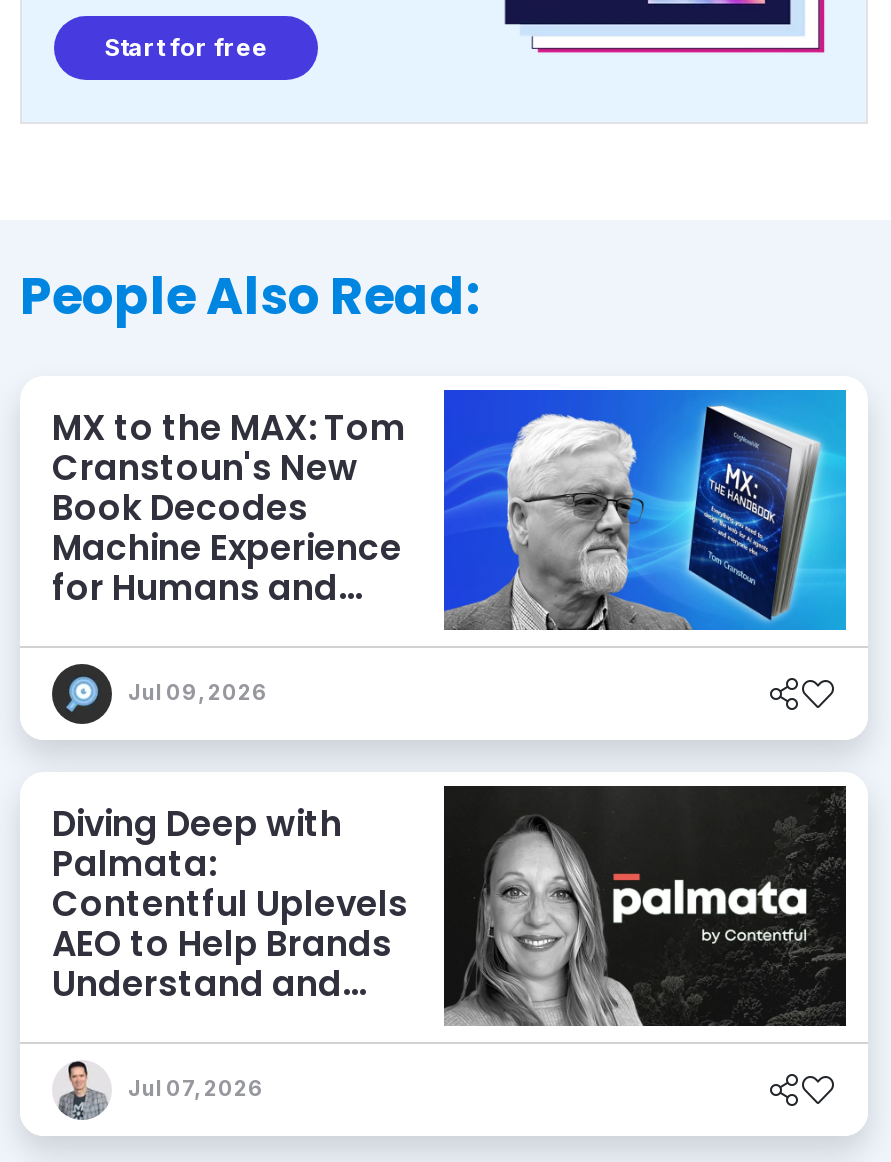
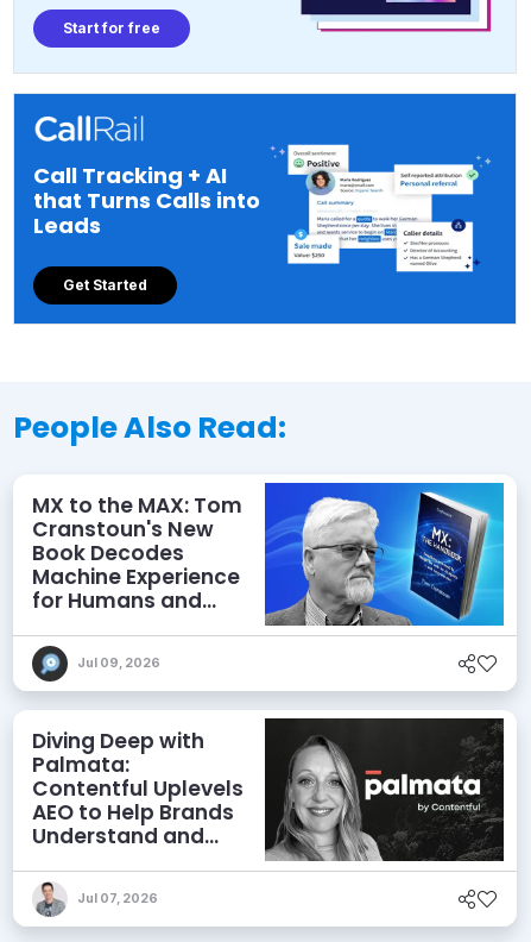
+ [image]
+ Call Tracking + AI
+ that Turns Calls into
+ Leads
+ Get Started
